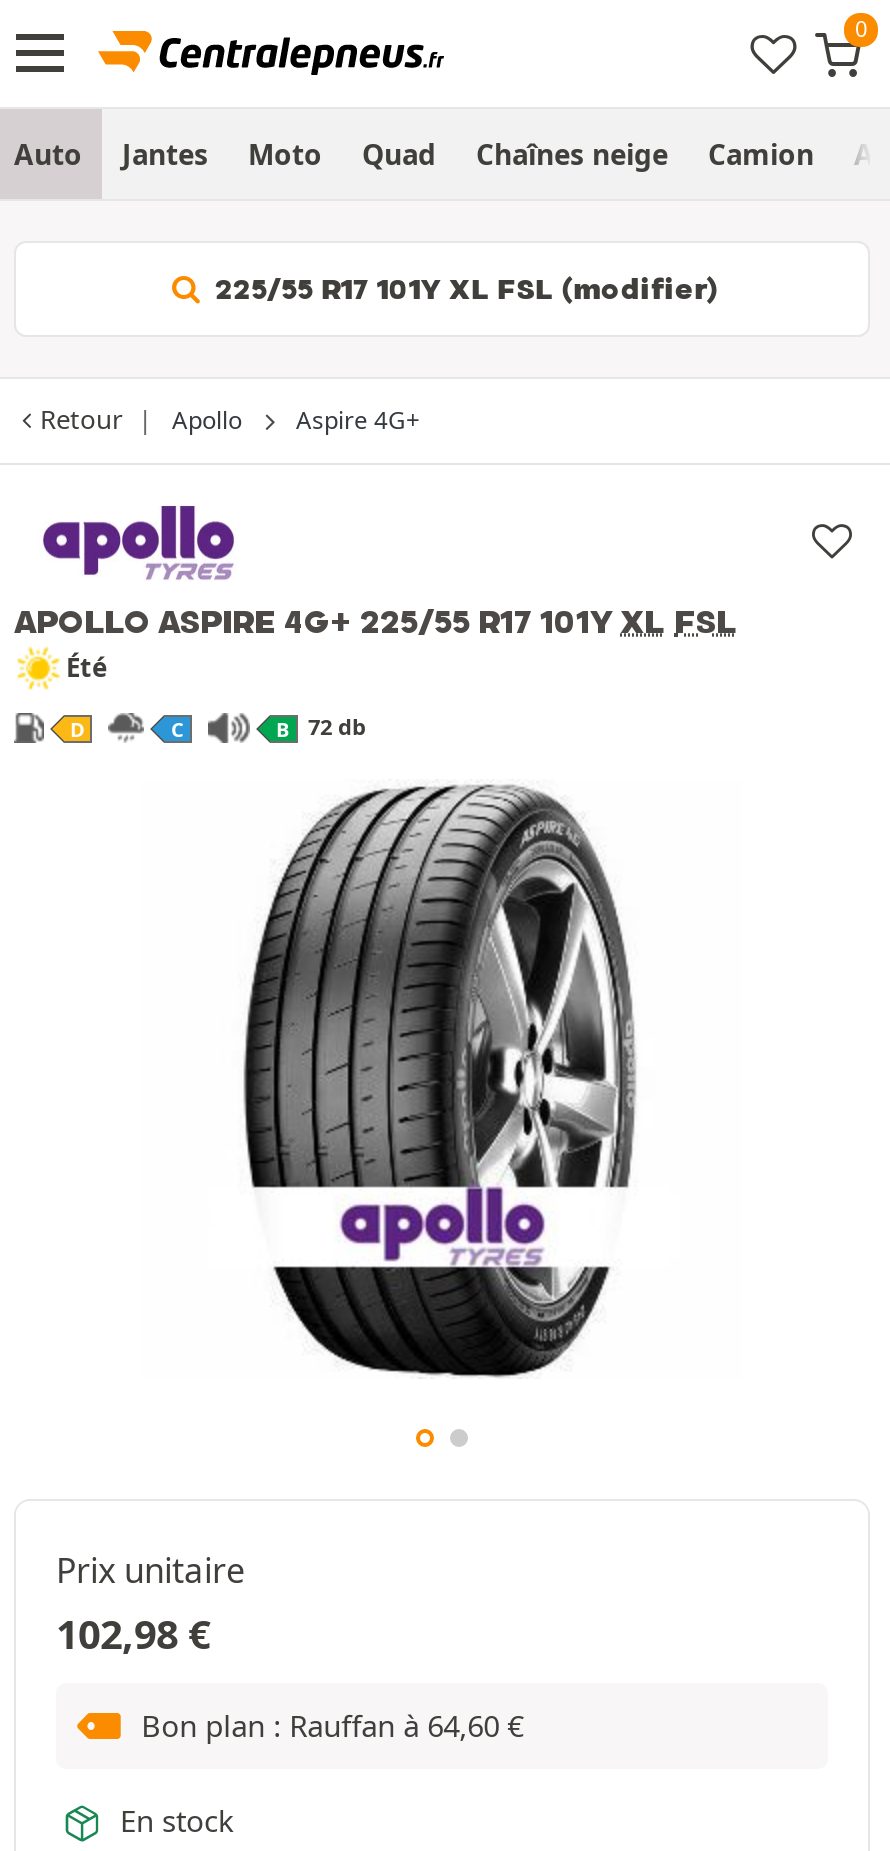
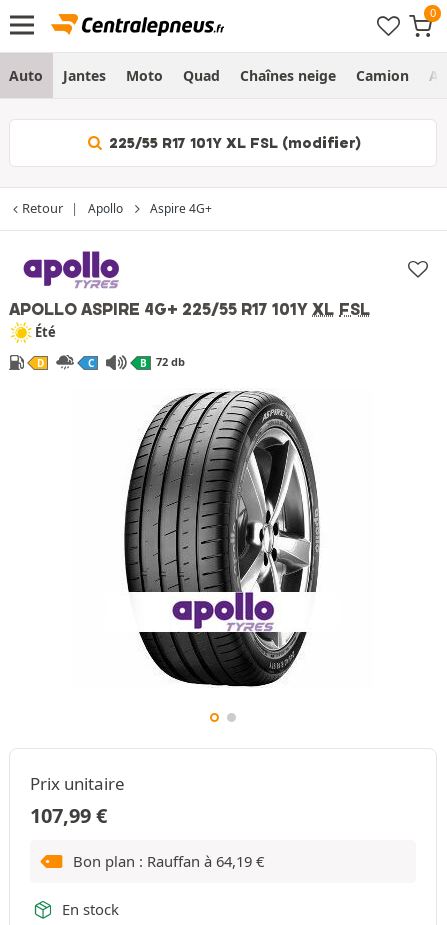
- 102,98 €
+ 107,99 €

- Bon plan : Rauffan à 64,60 €
+ Bon plan : Rauffan à 64,19 €
